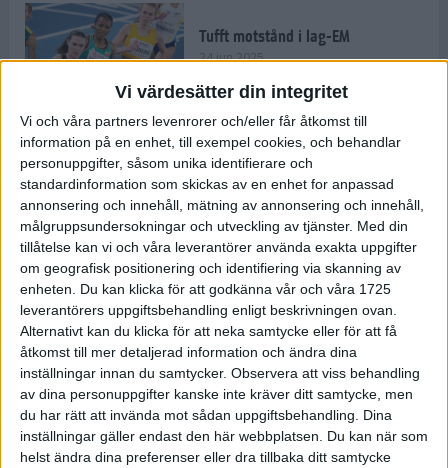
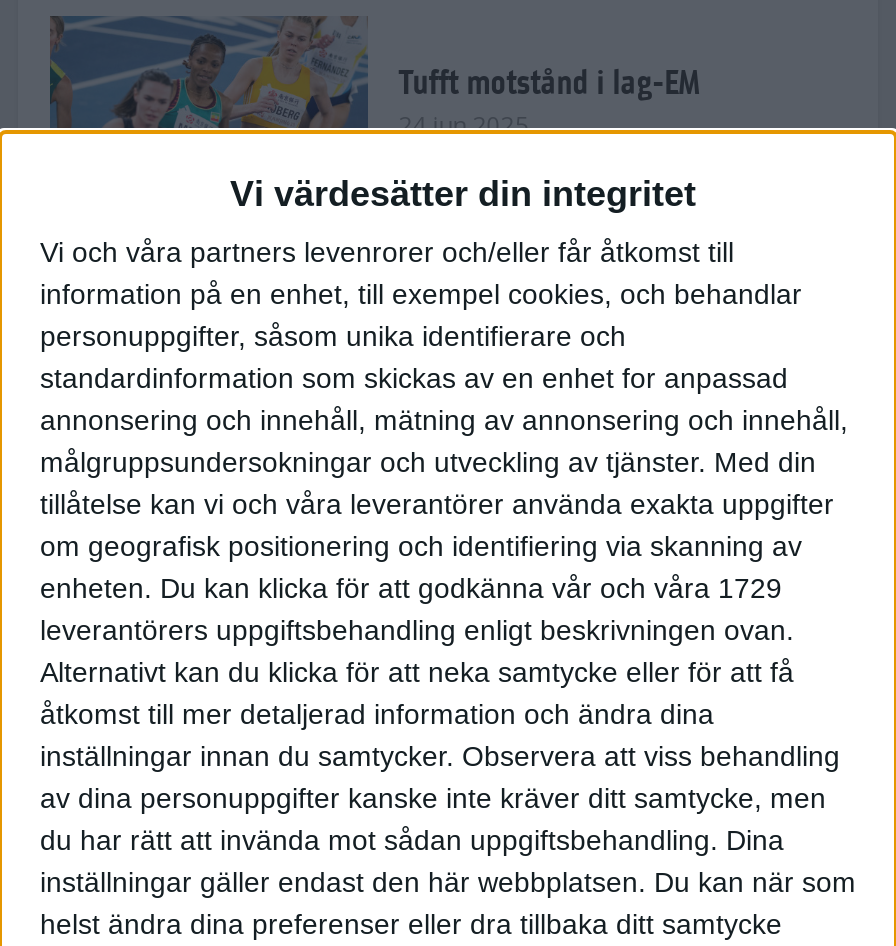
- enheten. Du kan klicka för att godkänna vår och våra 1725
+ enheten. Du kan klicka för att godkänna vår och våra 1729
